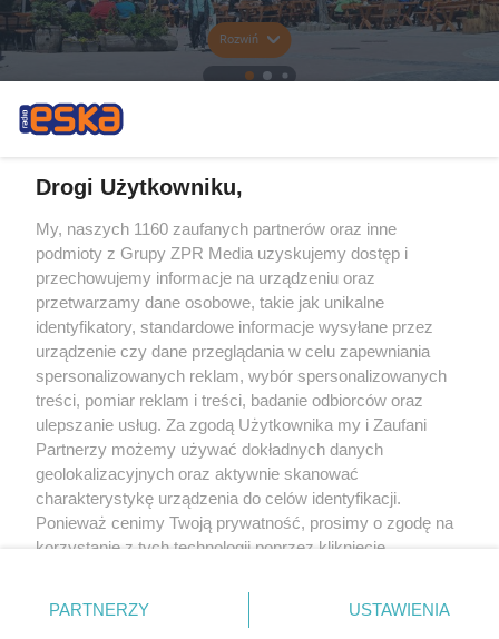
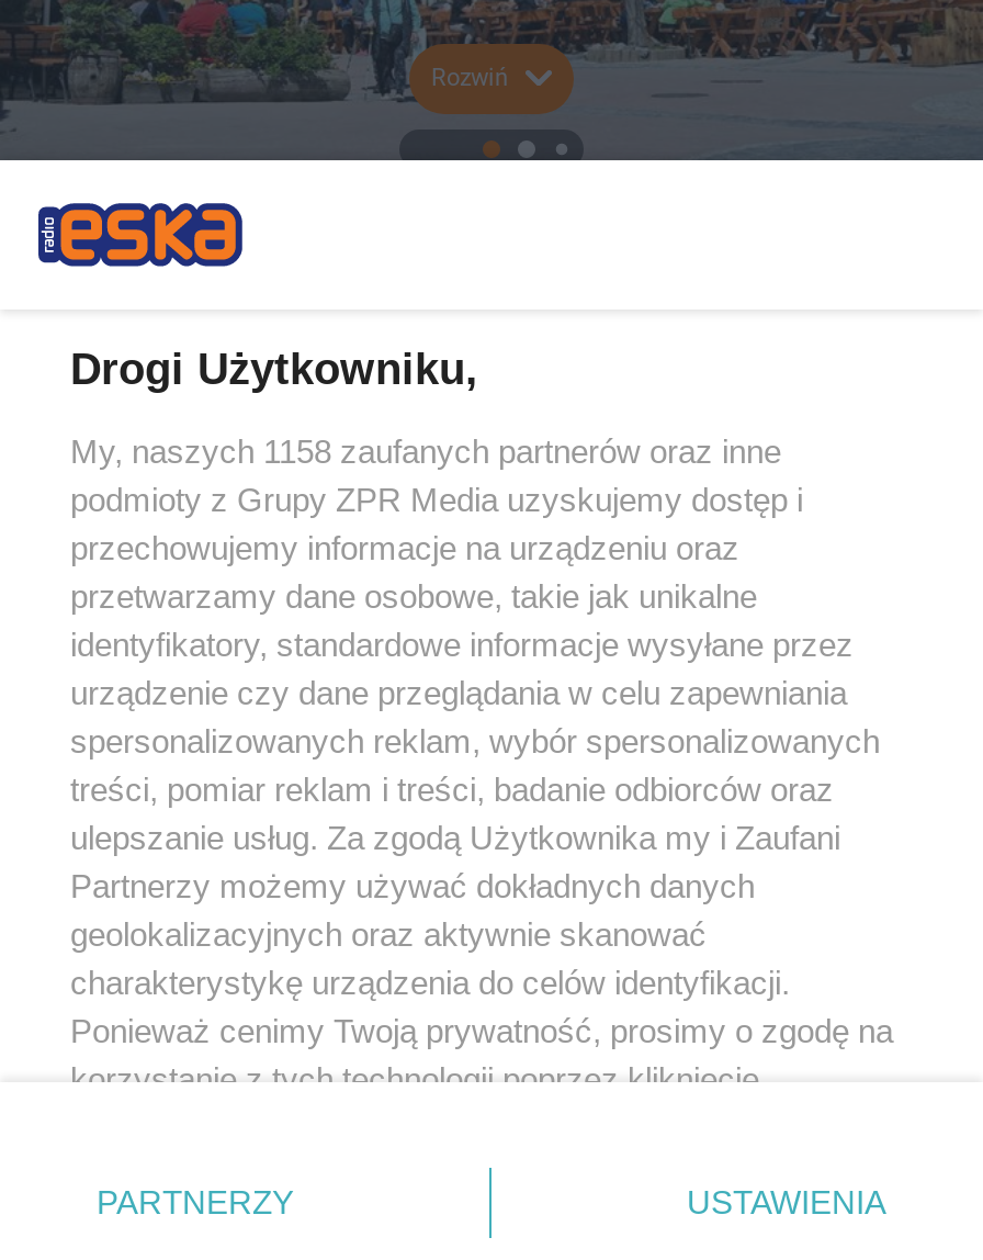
- My, naszych 1160 zaufanych partnerów oraz inne
+ My, naszych 1158 zaufanych partnerów oraz inne
